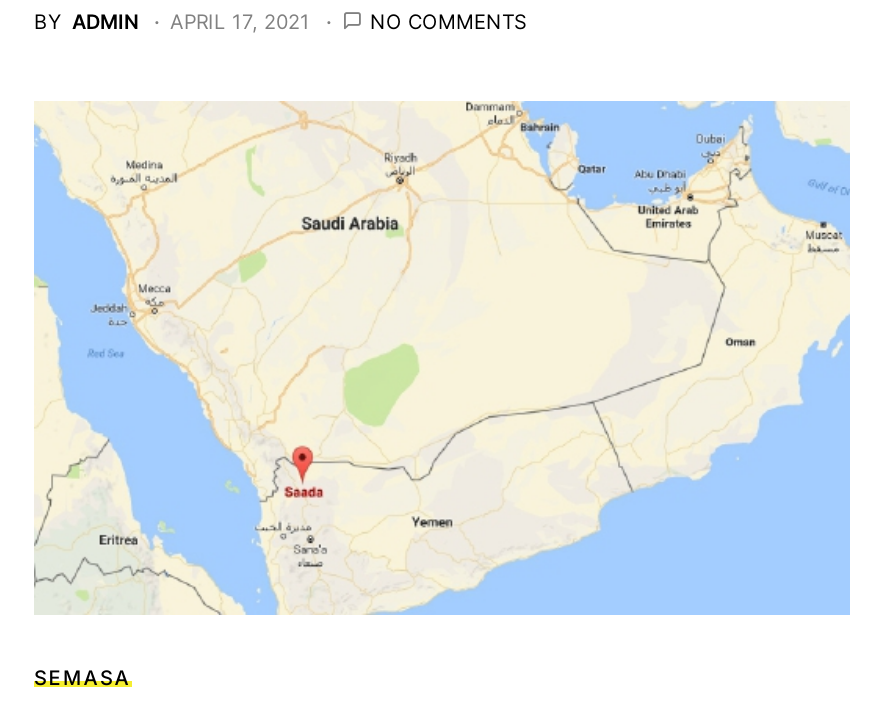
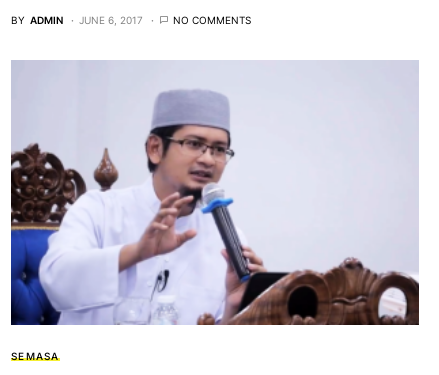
- BY ADMIN APRIL 17, 2021
+ BY ADMIN JUNE 6, 2017

- [image]
+ [image]
